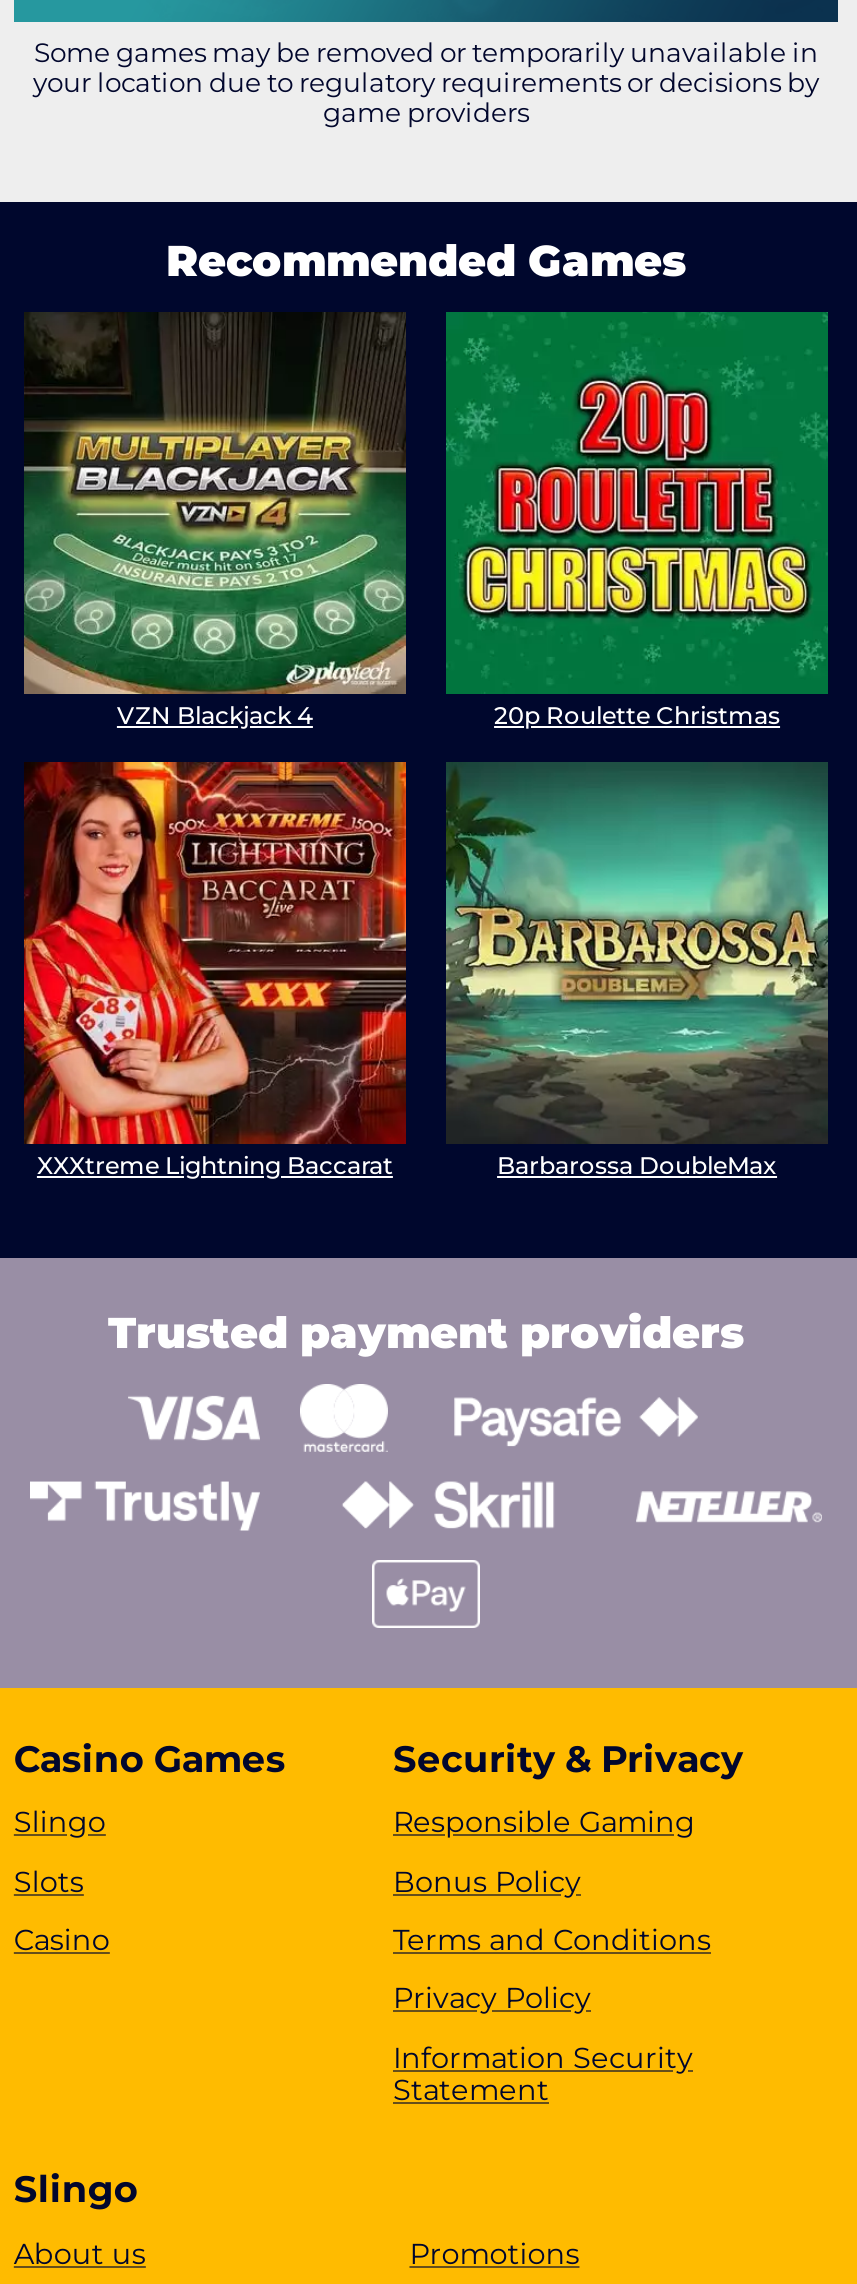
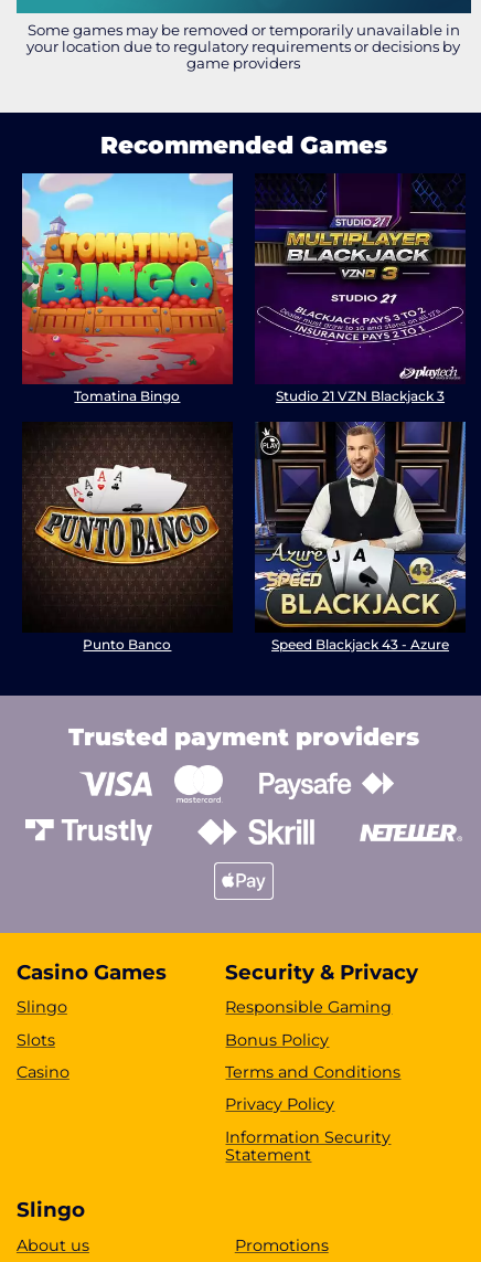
- [image]
- VZN Blackjack 4
- 20p Roulette Christmas
+ [image]
+ Tomatina Bingo
+ Studio 21 VZN Blackjack 3

- [image]
+ [image]

- [image]
- XXXtreme Lightning Baccarat
- Barbarossa DoubleMax
+ [image]
+ Punto Banco
+ Speed Blackjack 43 - Azure

- [image]
+ [image]
